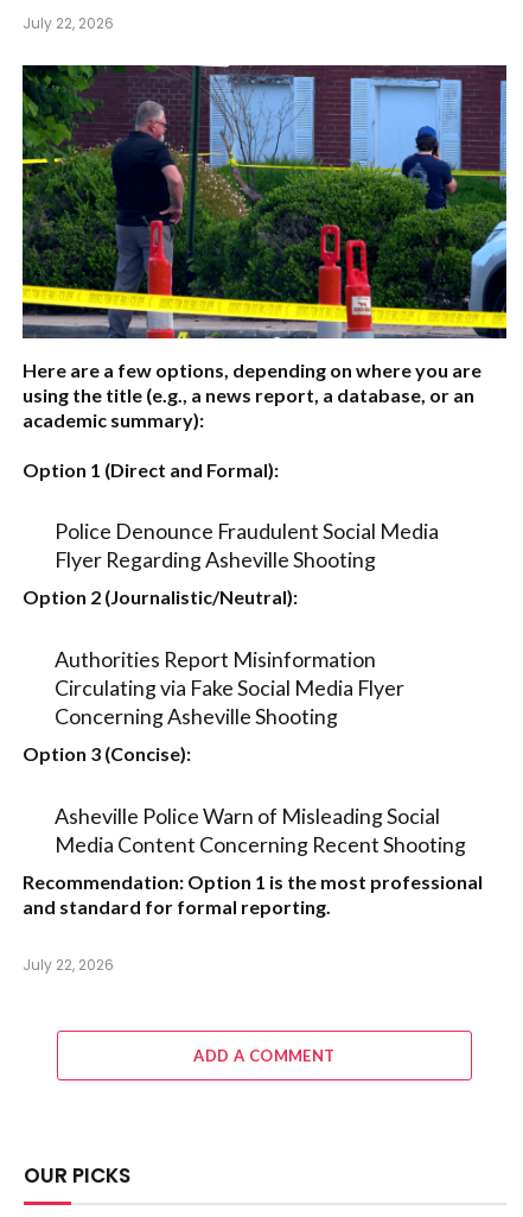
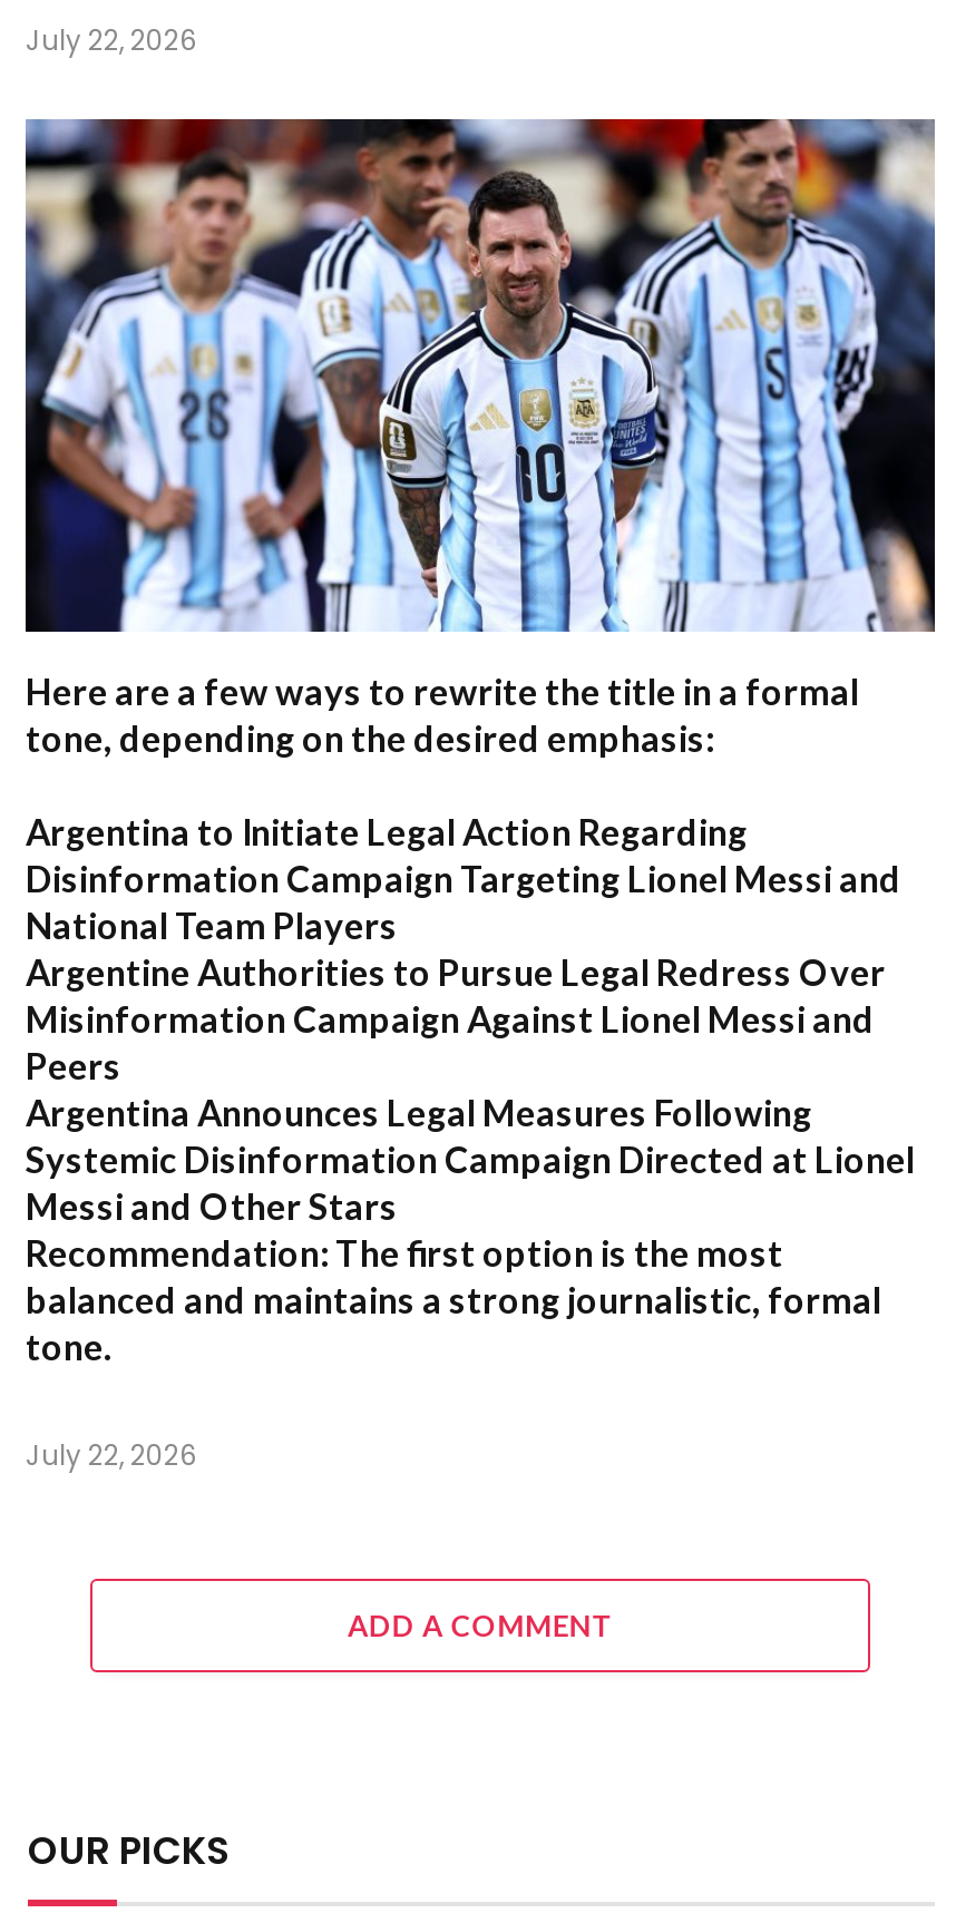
- [image]
- Here are a few options, depending on where you are
- using the title (e.g., a news report, a database, or an
- academic summary):
- Option 1 (Direct and Formal):
- Police Denounce Fraudulent Social Media
- Flyer Regarding Asheville Shooting
- Option 2 (Journalistic/Neutral):
- Authorities Report Misinformation
- Circulating via Fake Social Media Flyer
- Concerning Asheville Shooting
- Option 3 (Concise):
- Asheville Police Warn of Misleading Social
- Media Content Concerning Recent Shooting
- Recommendation: Option 1 is the most professional
- and standard for formal reporting.
+ [image]
+ Here are a few ways to rewrite the title in a formal
+ tone, depending on the desired emphasis:
+ Argentina to Initiate Legal Action Regarding
+ Disinformation Campaign Targeting Lionel Messi and
+ National Team Players
+ Argentine Authorities to Pursue Legal Redress Over
+ Misinformation Campaign Against Lionel Messi and
+ Peers
+ Argentina Announces Legal Measures Following
+ Systemic Disinformation Campaign Directed at Lionel
+ Messi and Other Stars
+ Recommendation: The first option is the most
+ balanced and maintains a strong journalistic, formal
+ tone.
